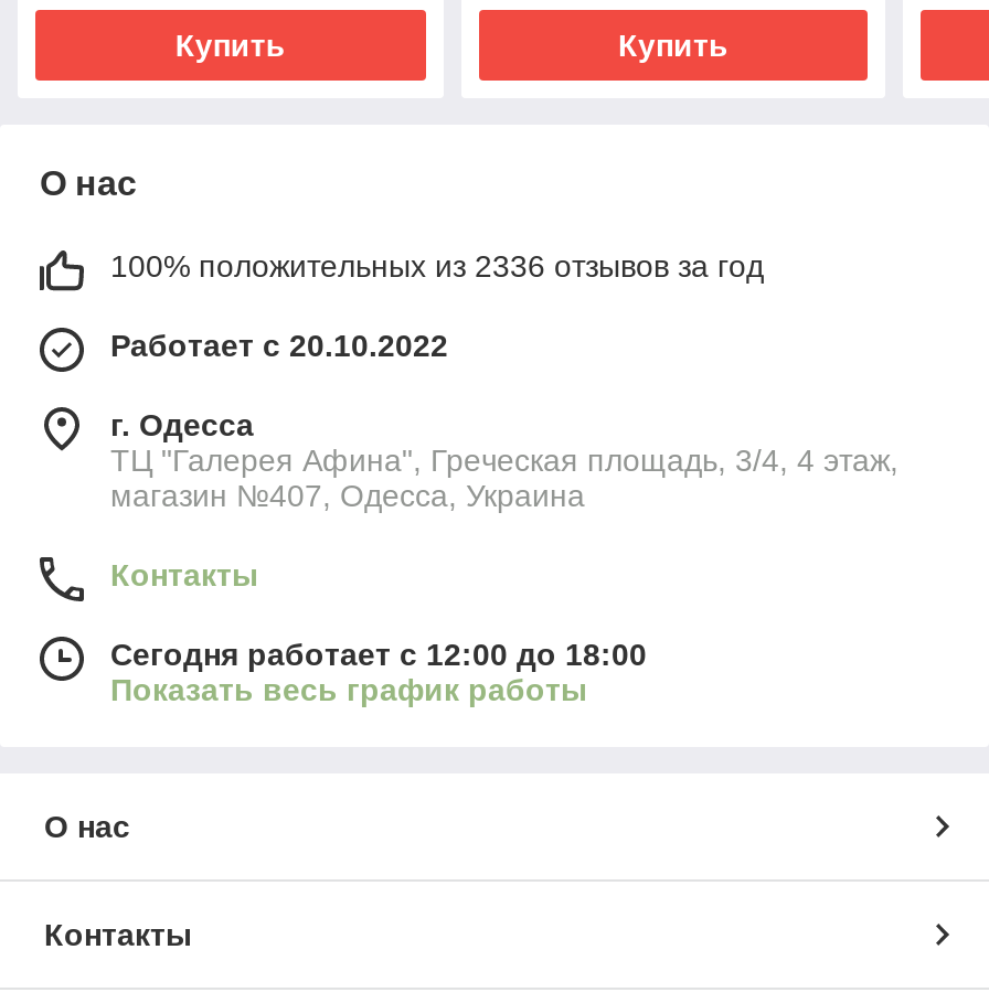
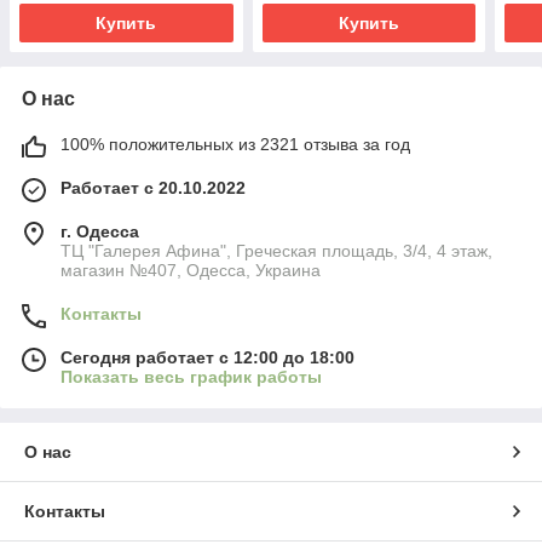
- 100% положительных из 2336 отзывов за год
+ 100% положительных из 2321 отзыва за год
